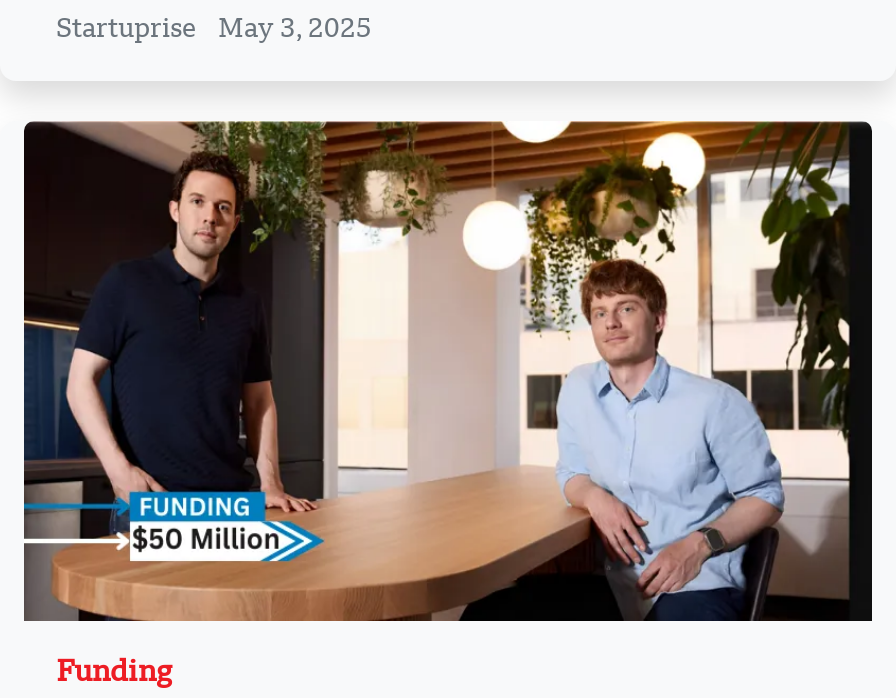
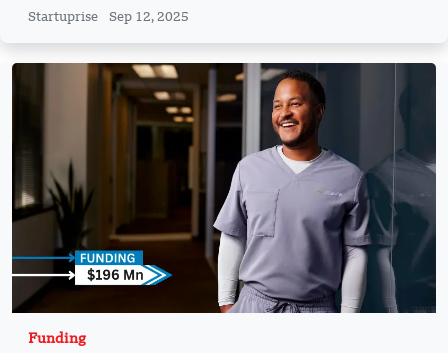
- Startuprise May 3, 2025
+ Startuprise Sep 12, 2025

- [image]
+ [image]
